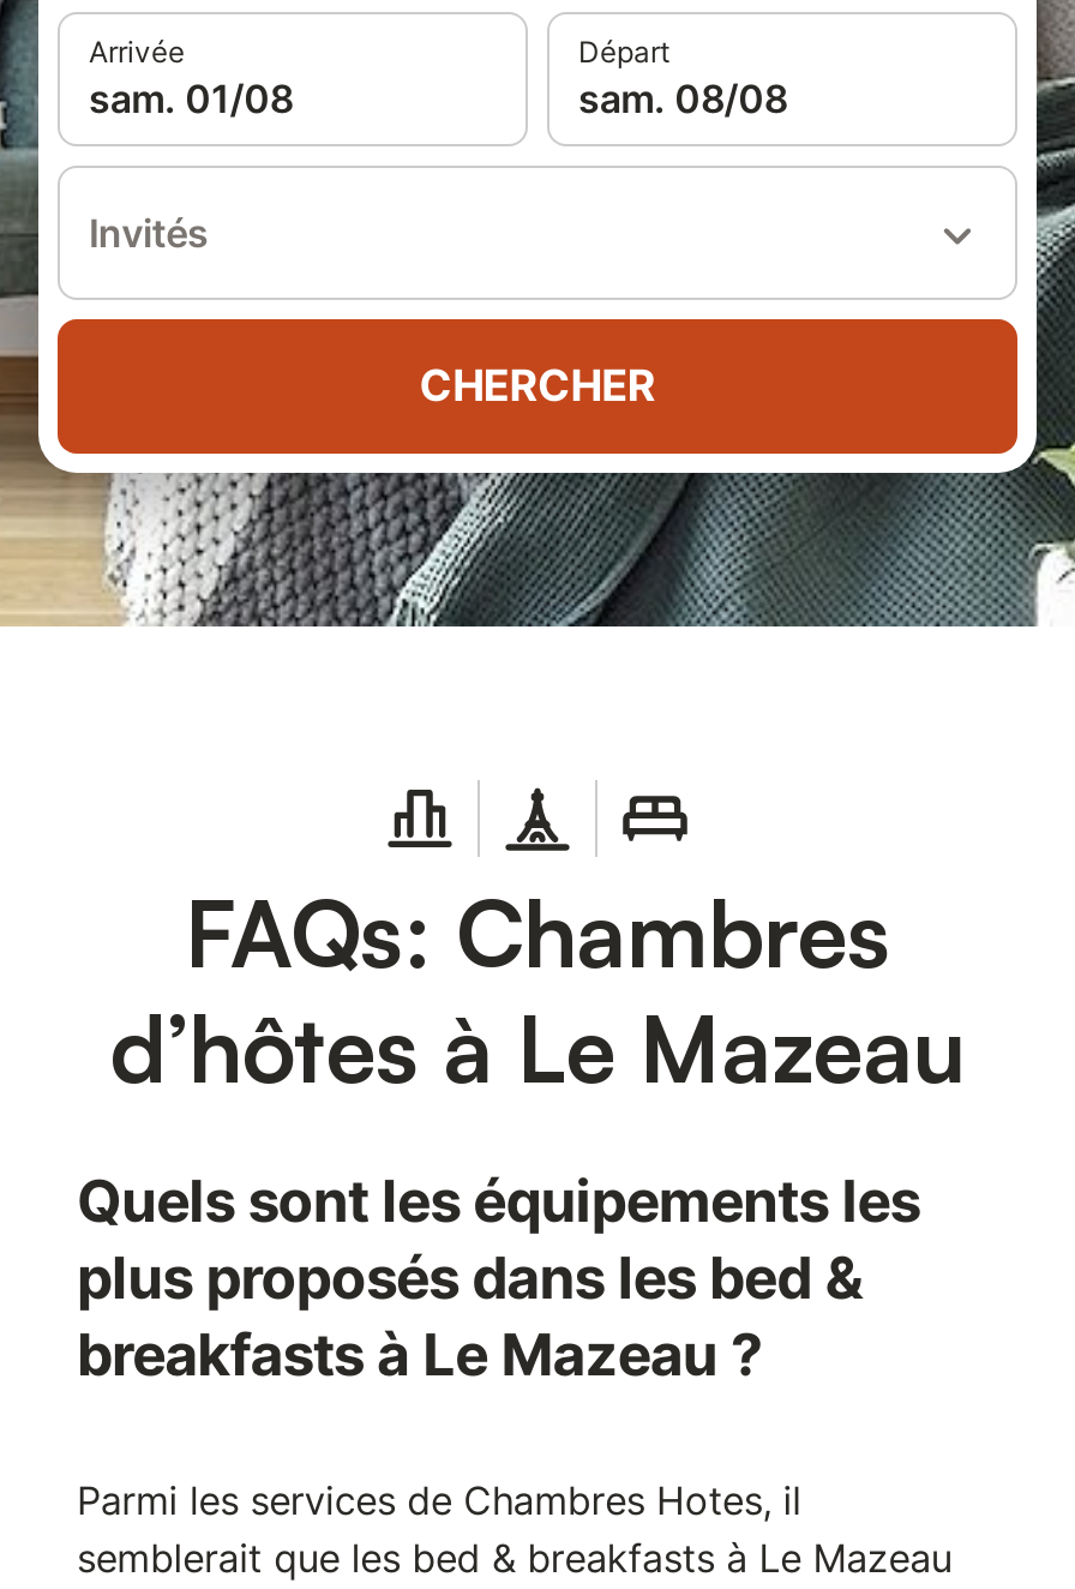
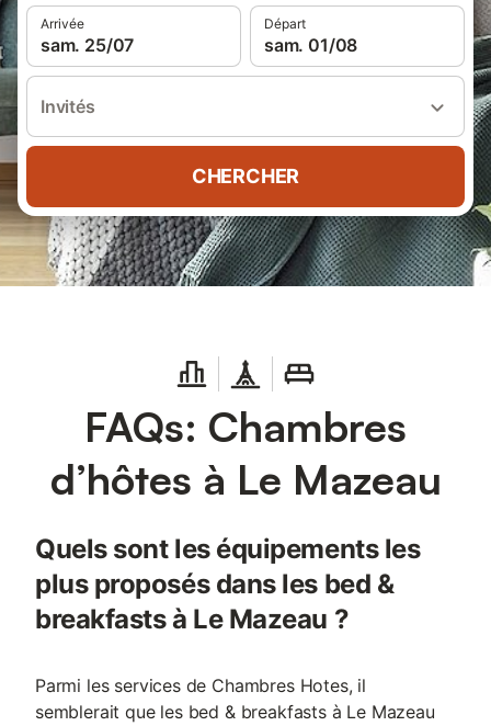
- sam. 01/08
+ sam. 25/07

- sam. 08/08
+ sam. 01/08
